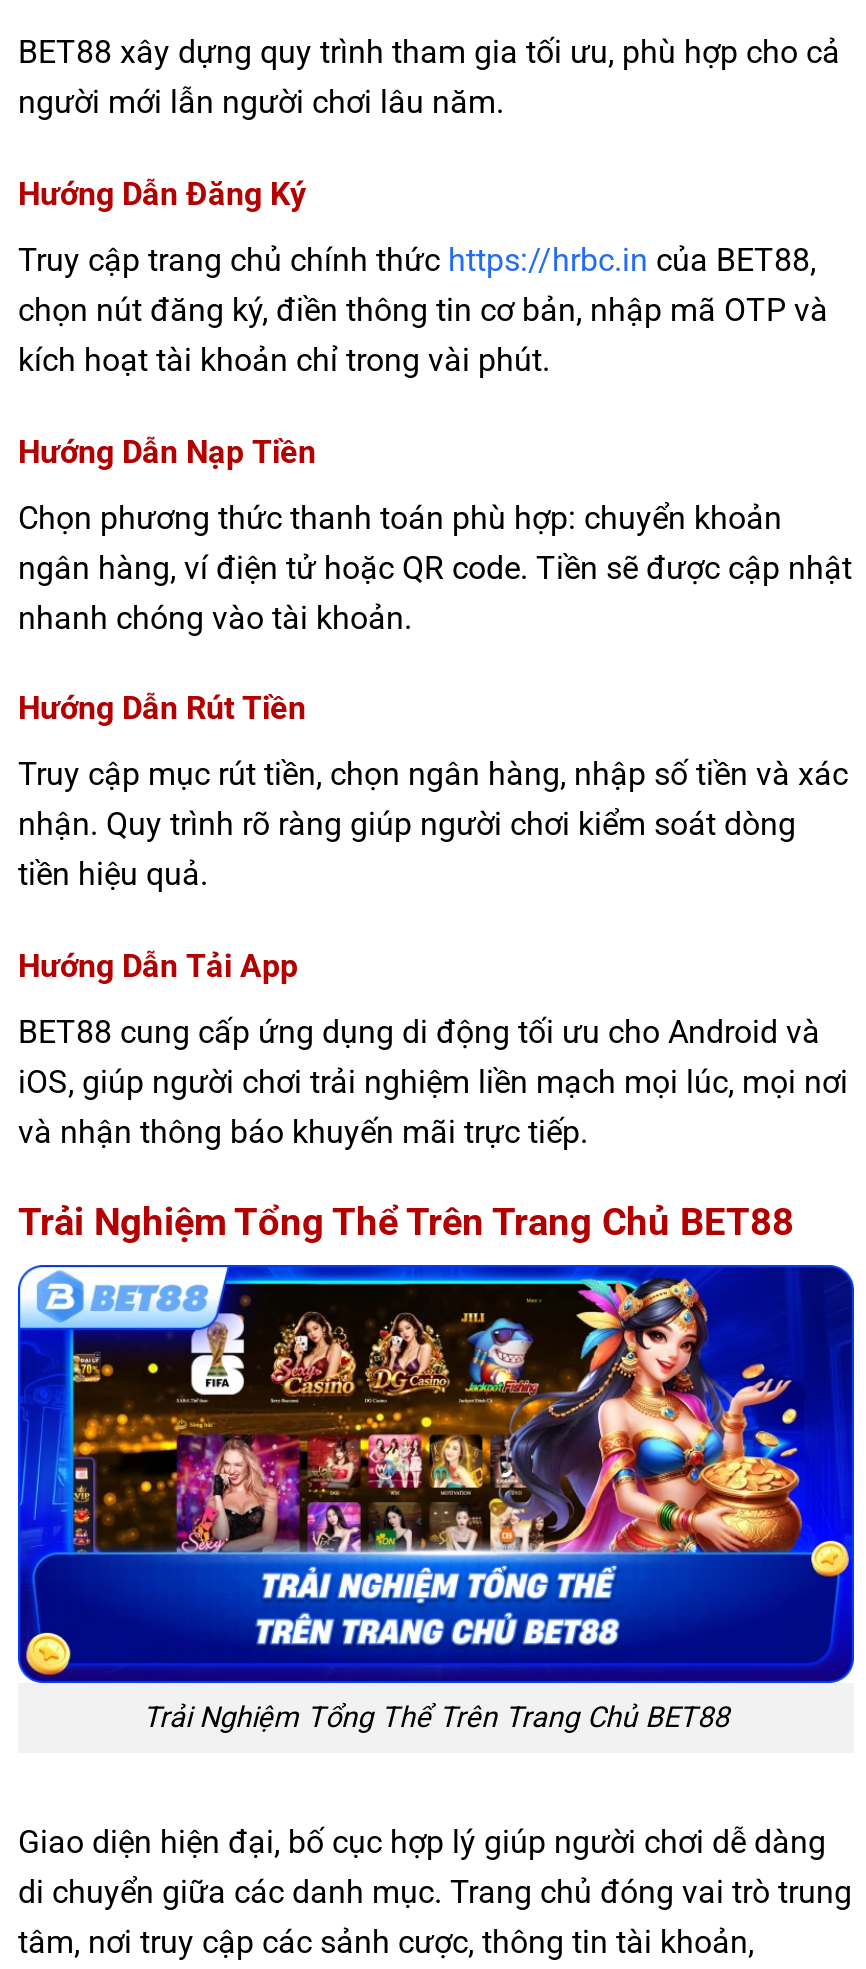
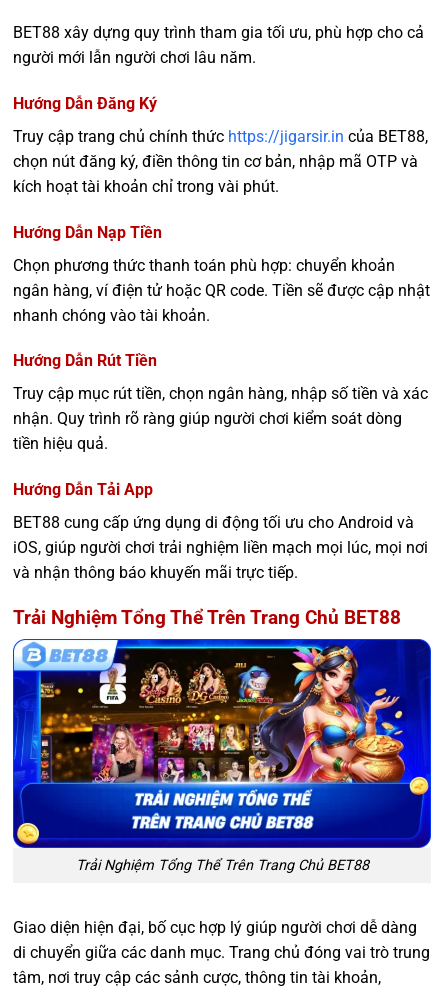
- Truy cập trang chủ chính thức https://hrbc.in của BET88,
+ Truy cập trang chủ chính thức https://jigarsir.in của BET88,
